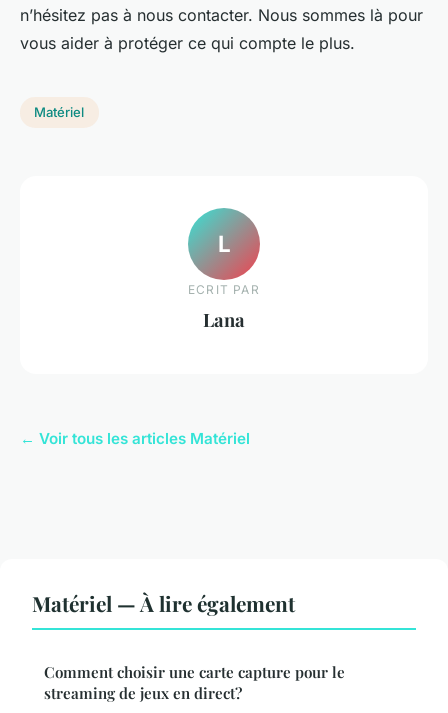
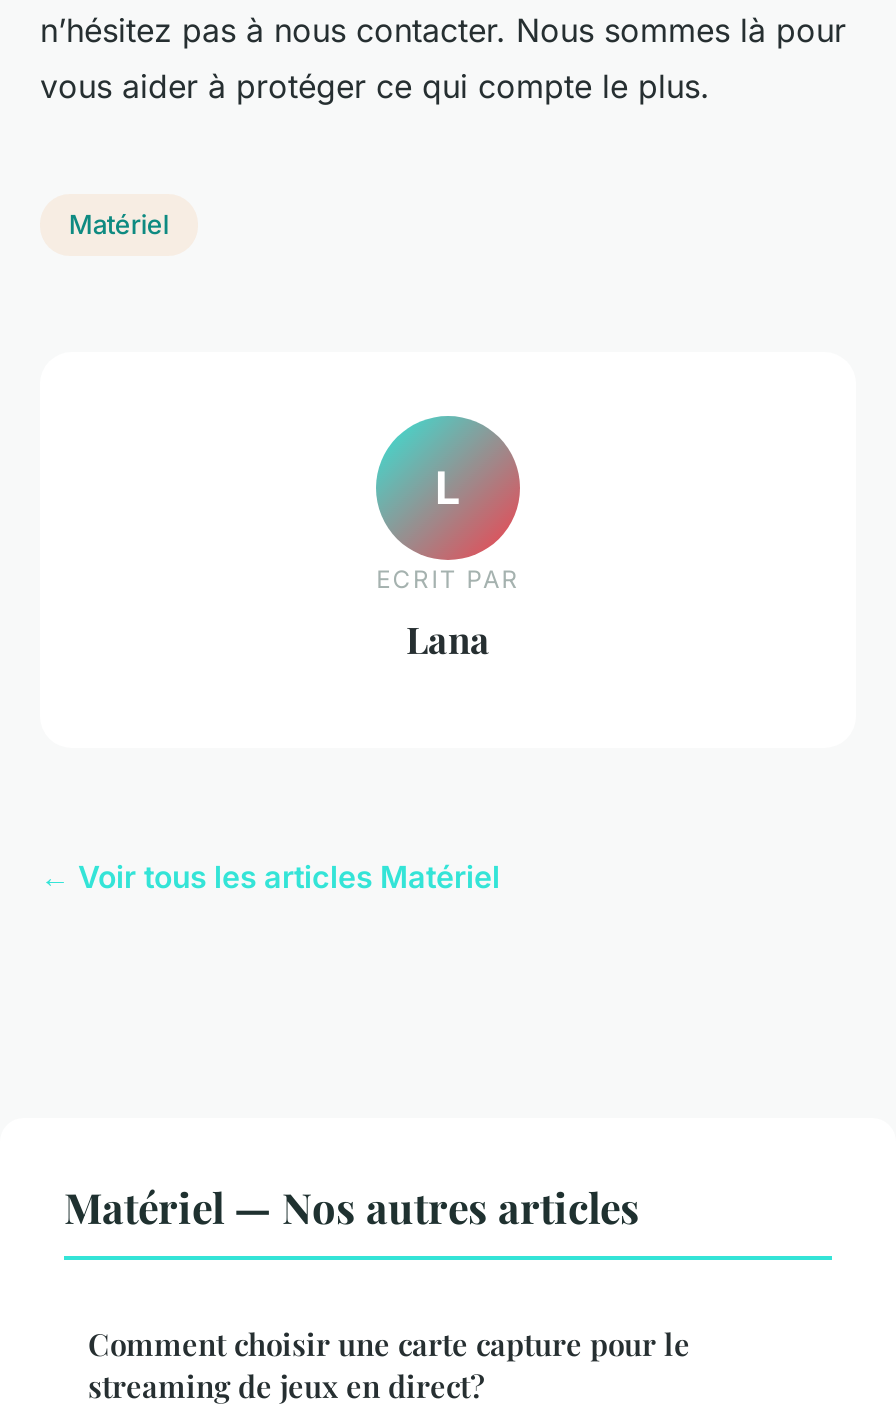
- Matériel — À lire également
+ Matériel — Nos autres articles
